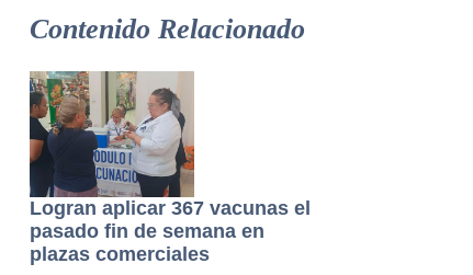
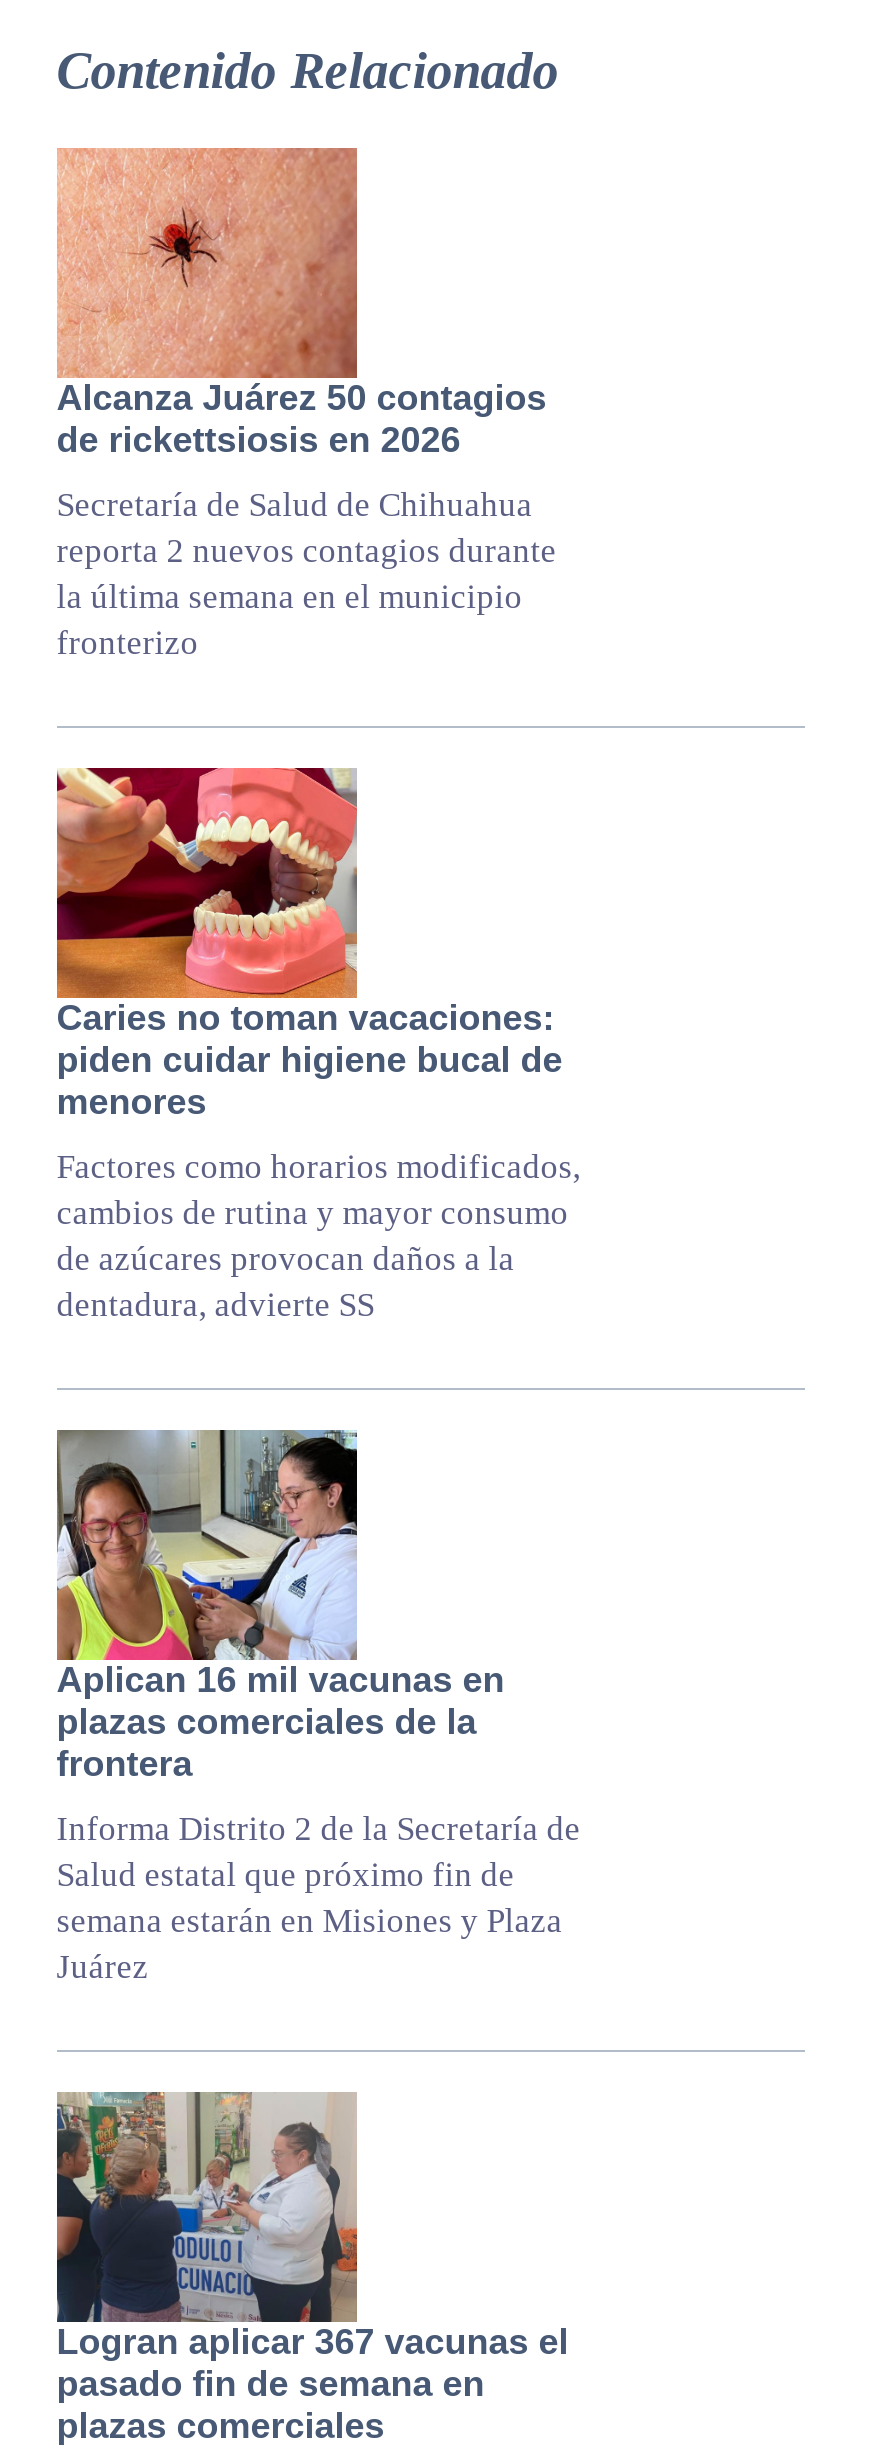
+ [image]
+ Alcanza Juárez 50 contagios
+ de rickettsiosis en 2026
+ Secretaría de Salud de Chihuahua
+ reporta 2 nuevos contagios durante
+ la última semana en el municipio
+ fronterizo

+ [image]
+ Caries no toman vacaciones:
+ piden cuidar higiene bucal de
+ menores
+ Factores como horarios modificados,
+ cambios de rutina y mayor consumo
+ de azúcares provocan daños a la
+ dentadura, advierte SS

+ [image]
+ Aplican 16 mil vacunas en
+ plazas comerciales de la
+ frontera
+ Informa Distrito 2 de la Secretaría de
+ Salud estatal que próximo fin de
+ semana estarán en Misiones y Plaza
+ Juárez
